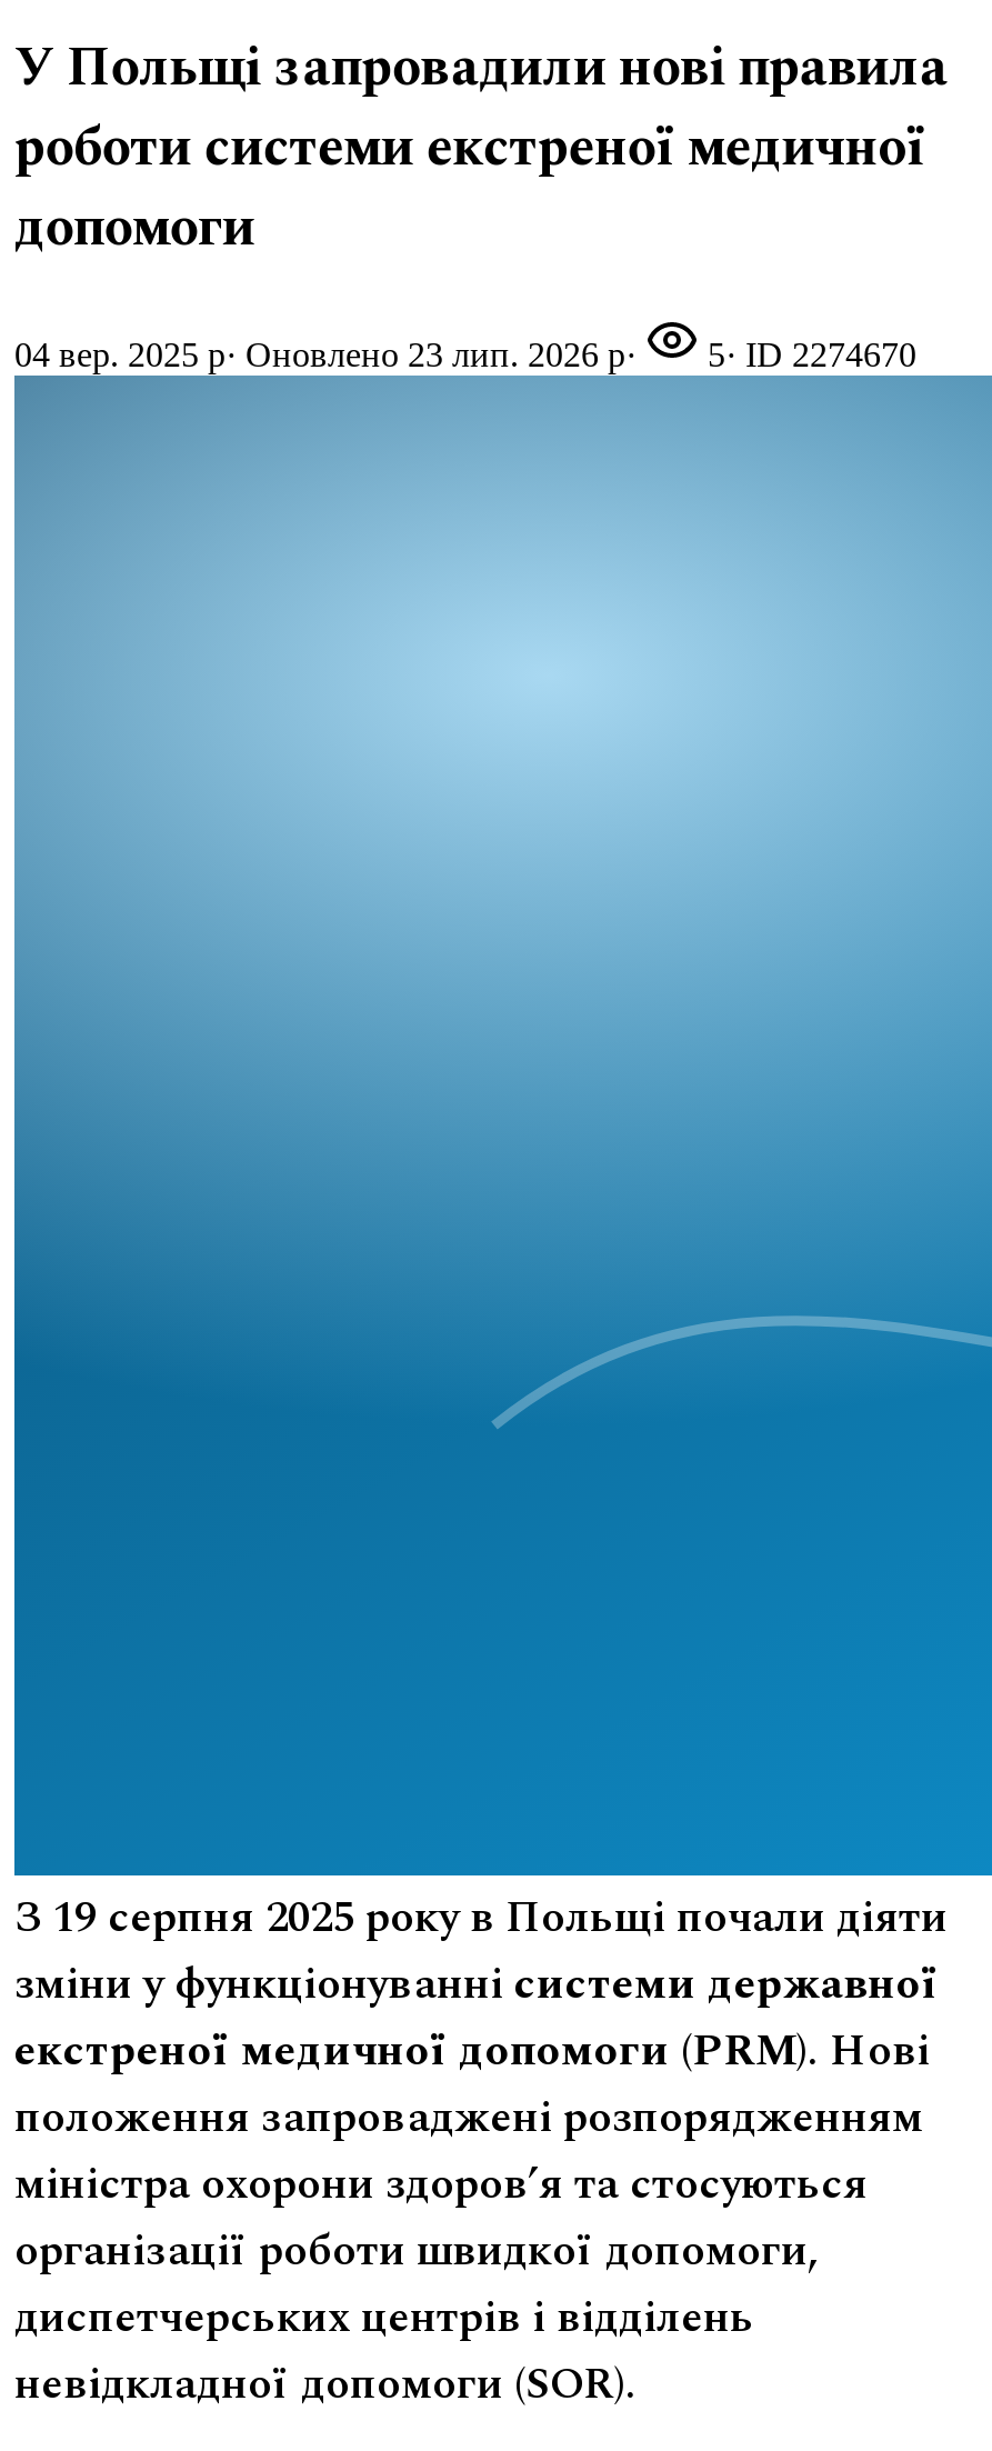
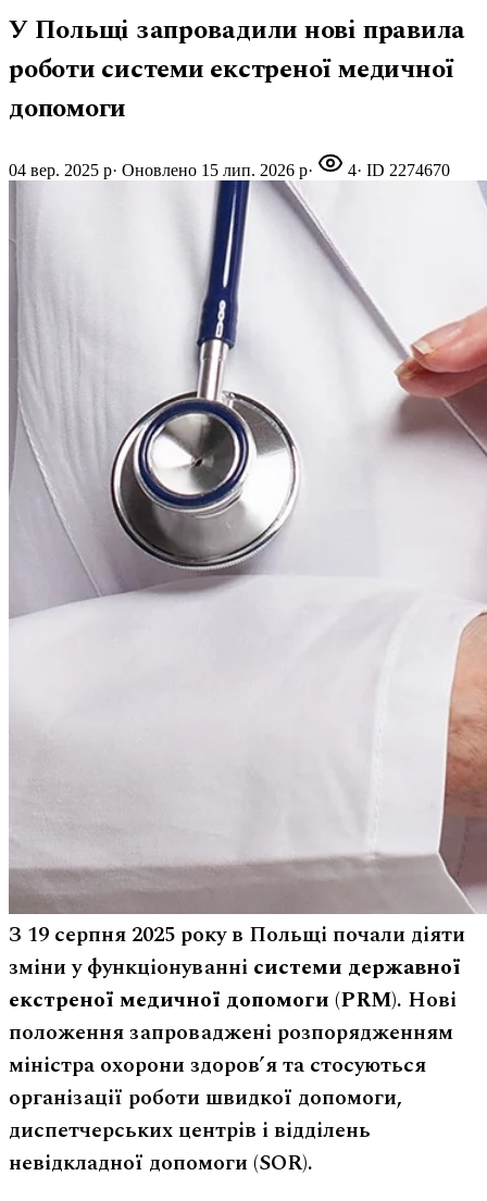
- 04 вер. 2025 р · Оновлено 23 лип. 2026 р ·
+ 04 вер. 2025 р · Оновлено 15 лип. 2026 р ·

- 5 · ID 2274670
+ 4 · ID 2274670

- [image]
+ [image]
